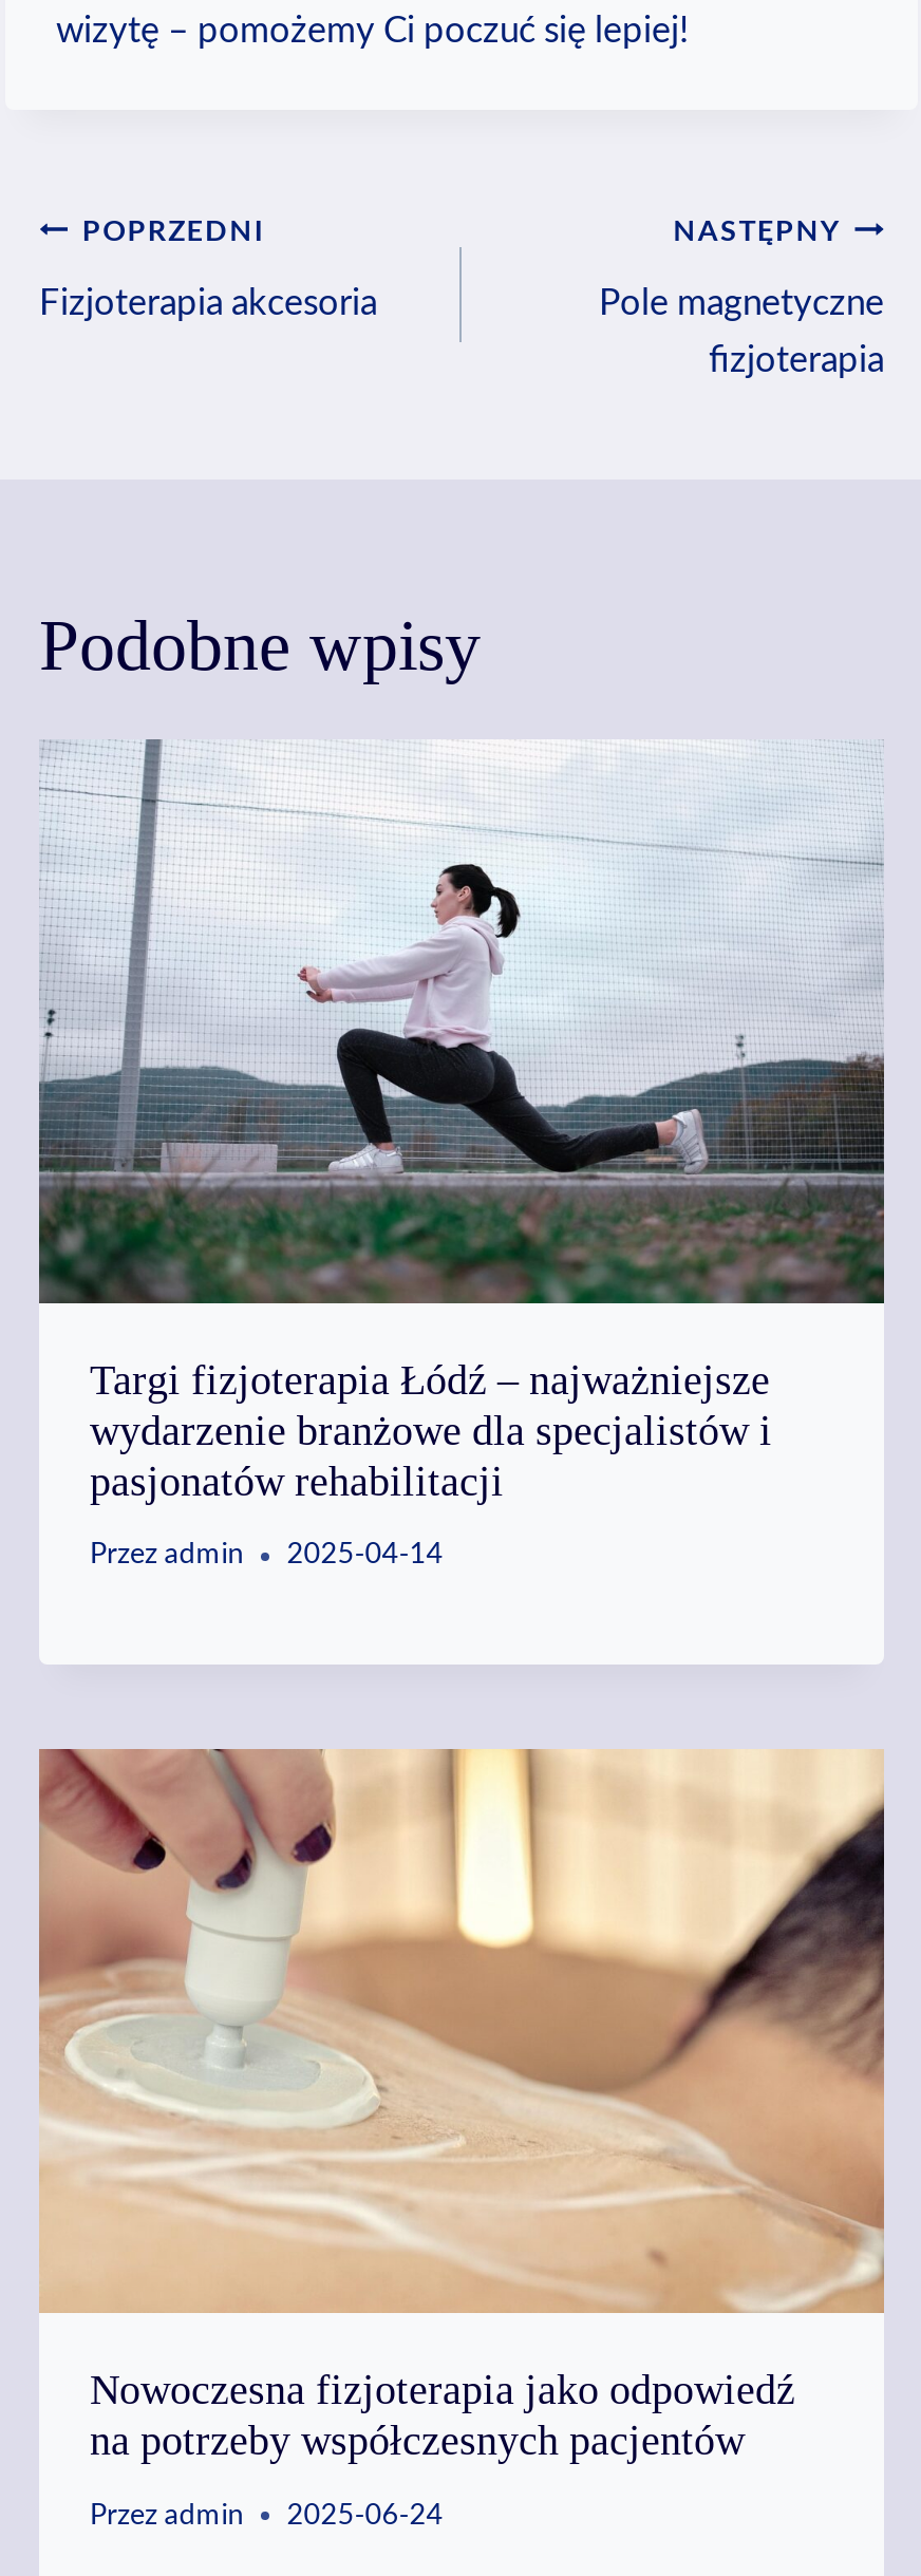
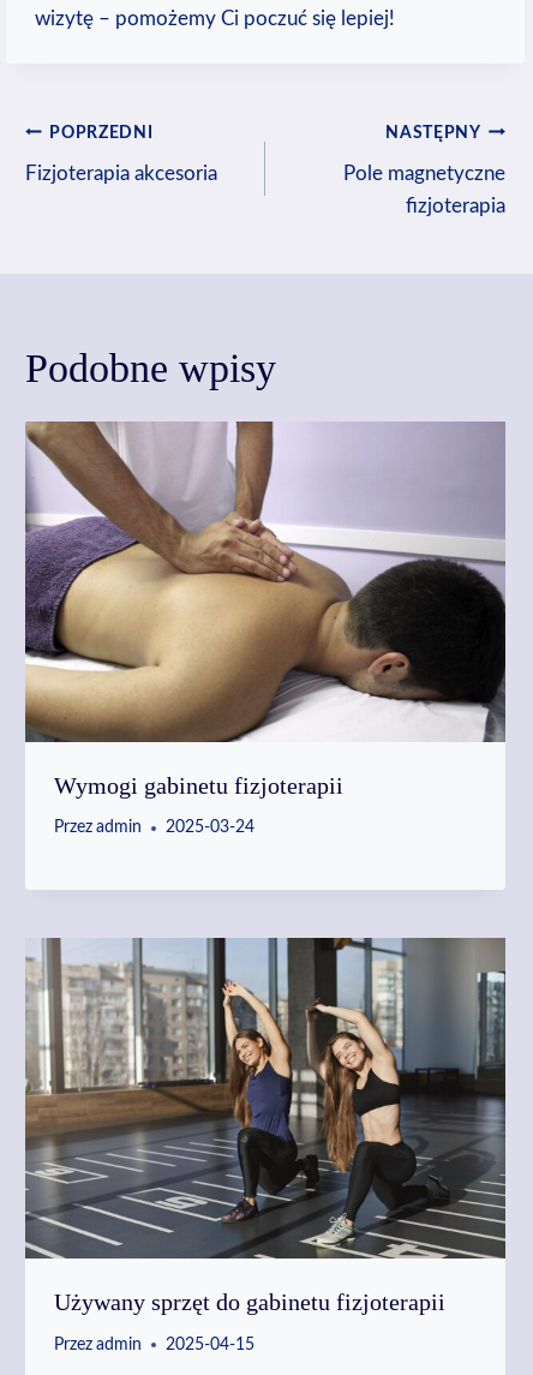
- [image]
- Targi fizjoterapia Łódź – najważniejsze
- wydarzenie branżowe dla specjalistów i
- pasjonatów rehabilitacji
+ [image]
+ Wymogi gabinetu fizjoterapii

- Przez admin 2025-04-14
+ Przez admin 2025-03-24

- [image]
- Nowoczesna fizjoterapia jako odpowiedź
- na potrzeby współczesnych pacjentów
+ [image]
+ Używany sprzęt do gabinetu fizjoterapii

- Przez admin 2025-06-24
+ Przez admin 2025-04-15
